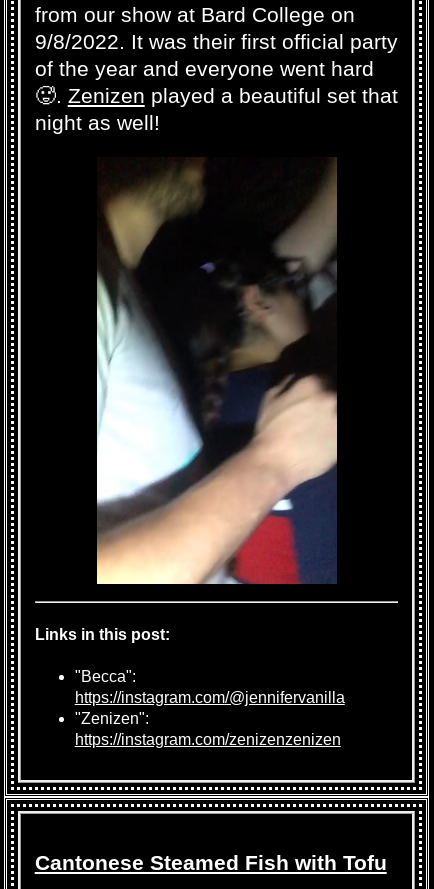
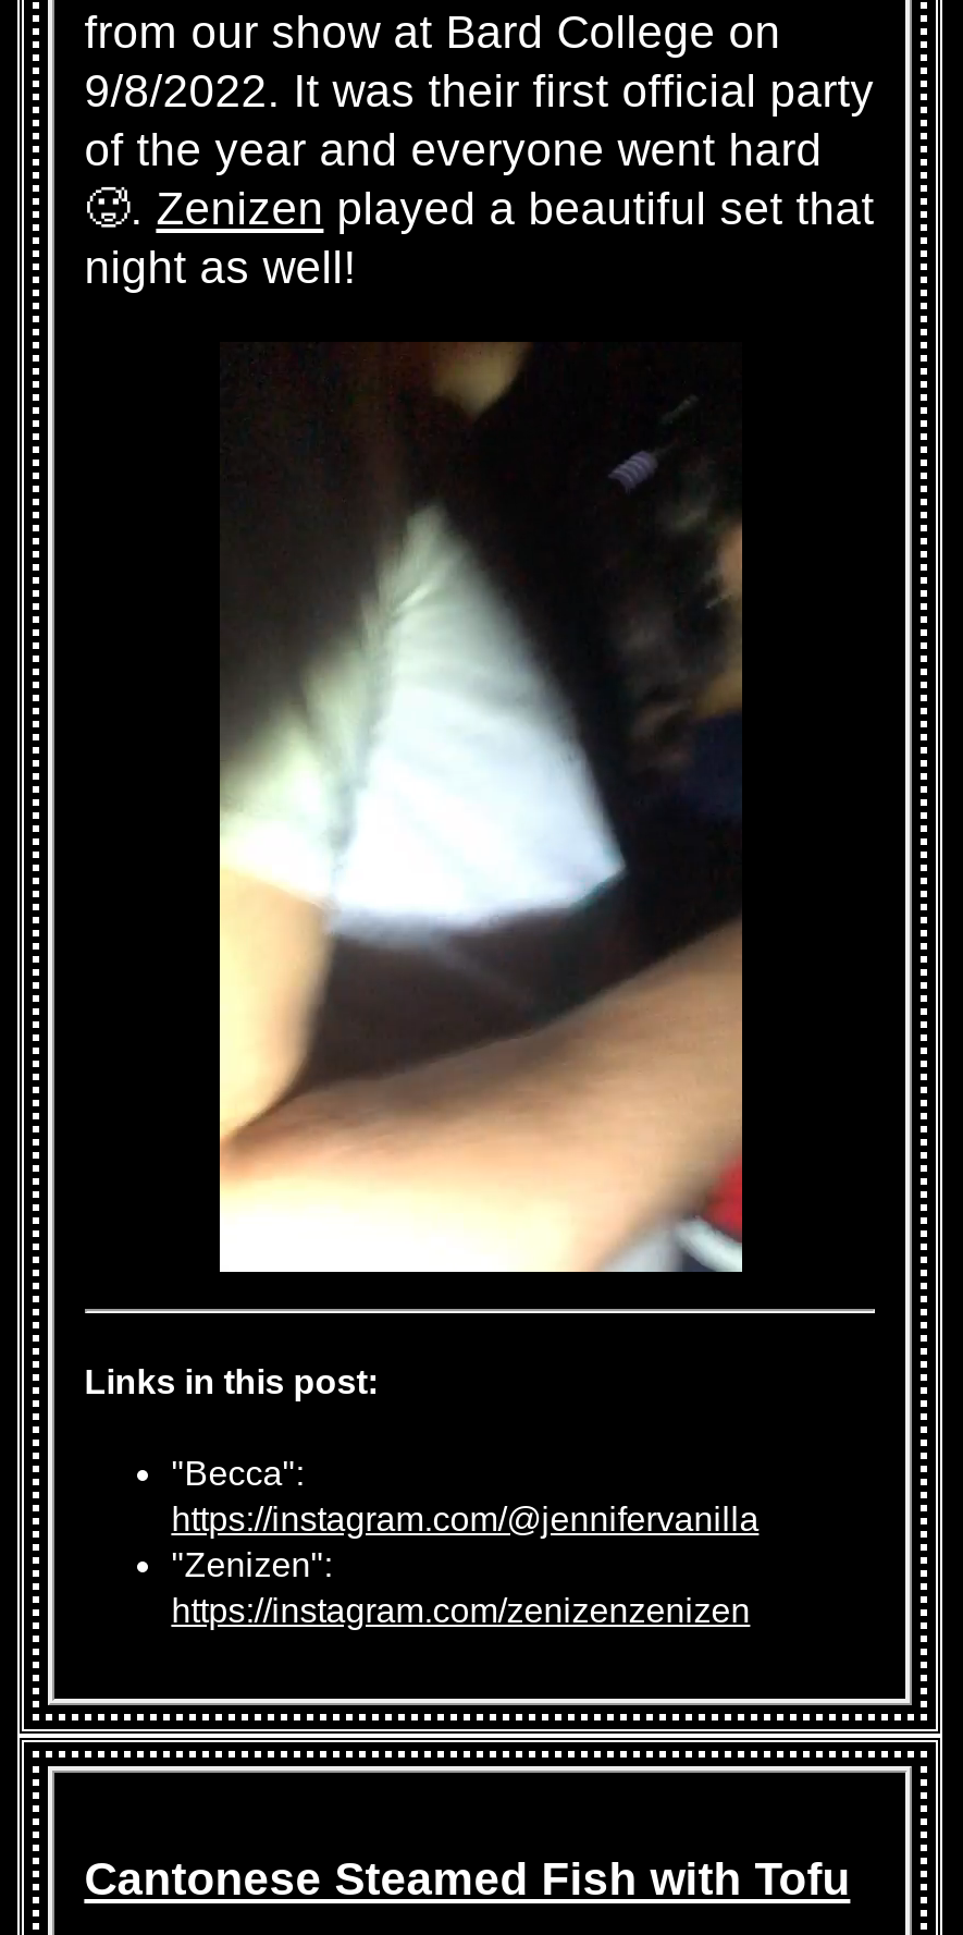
- [image]
+ [image]
